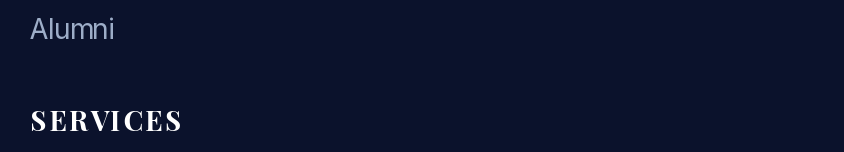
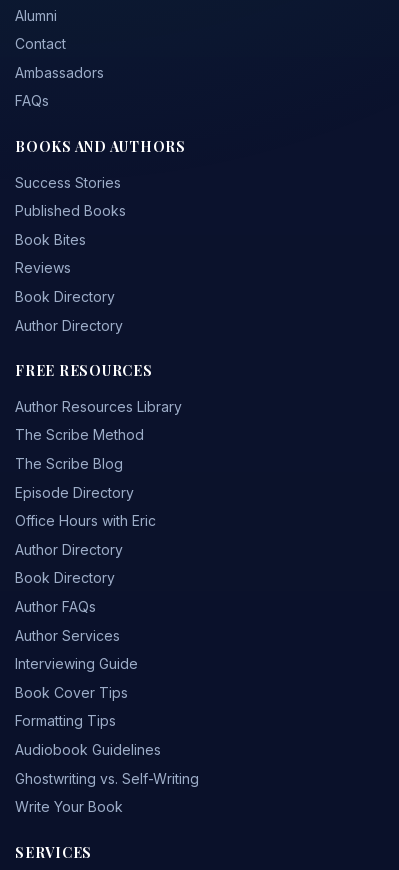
+ Contact
+ Ambassadors
+ FAQs
+ BOOKS AND AUTHORS
+ Success Stories
+ Published Books
+ Book Bites
+ Reviews
+ Book Directory
+ Author Directory
+ FREE RESOURCES
+ Author Resources Library
+ The Scribe Method
+ The Scribe Blog
+ Episode Directory
+ Office Hours with Eric
+ Author Directory
+ Book Directory
+ Author FAQs
+ Author Services
+ Interviewing Guide
+ Book Cover Tips
+ Formatting Tips
+ Audiobook Guidelines
+ Ghostwriting vs. Self-Writing
+ Write Your Book
